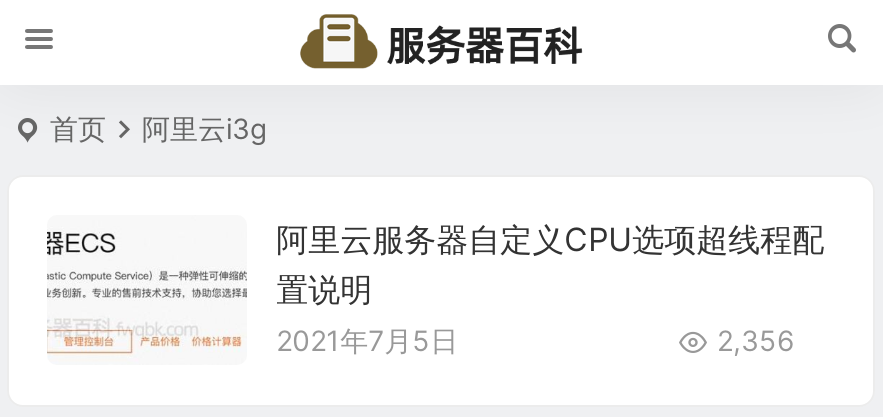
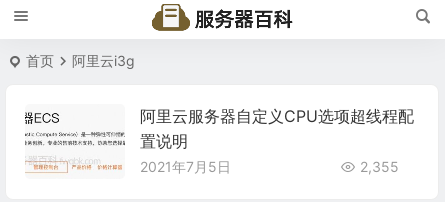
- 2,356
+ 2,355
